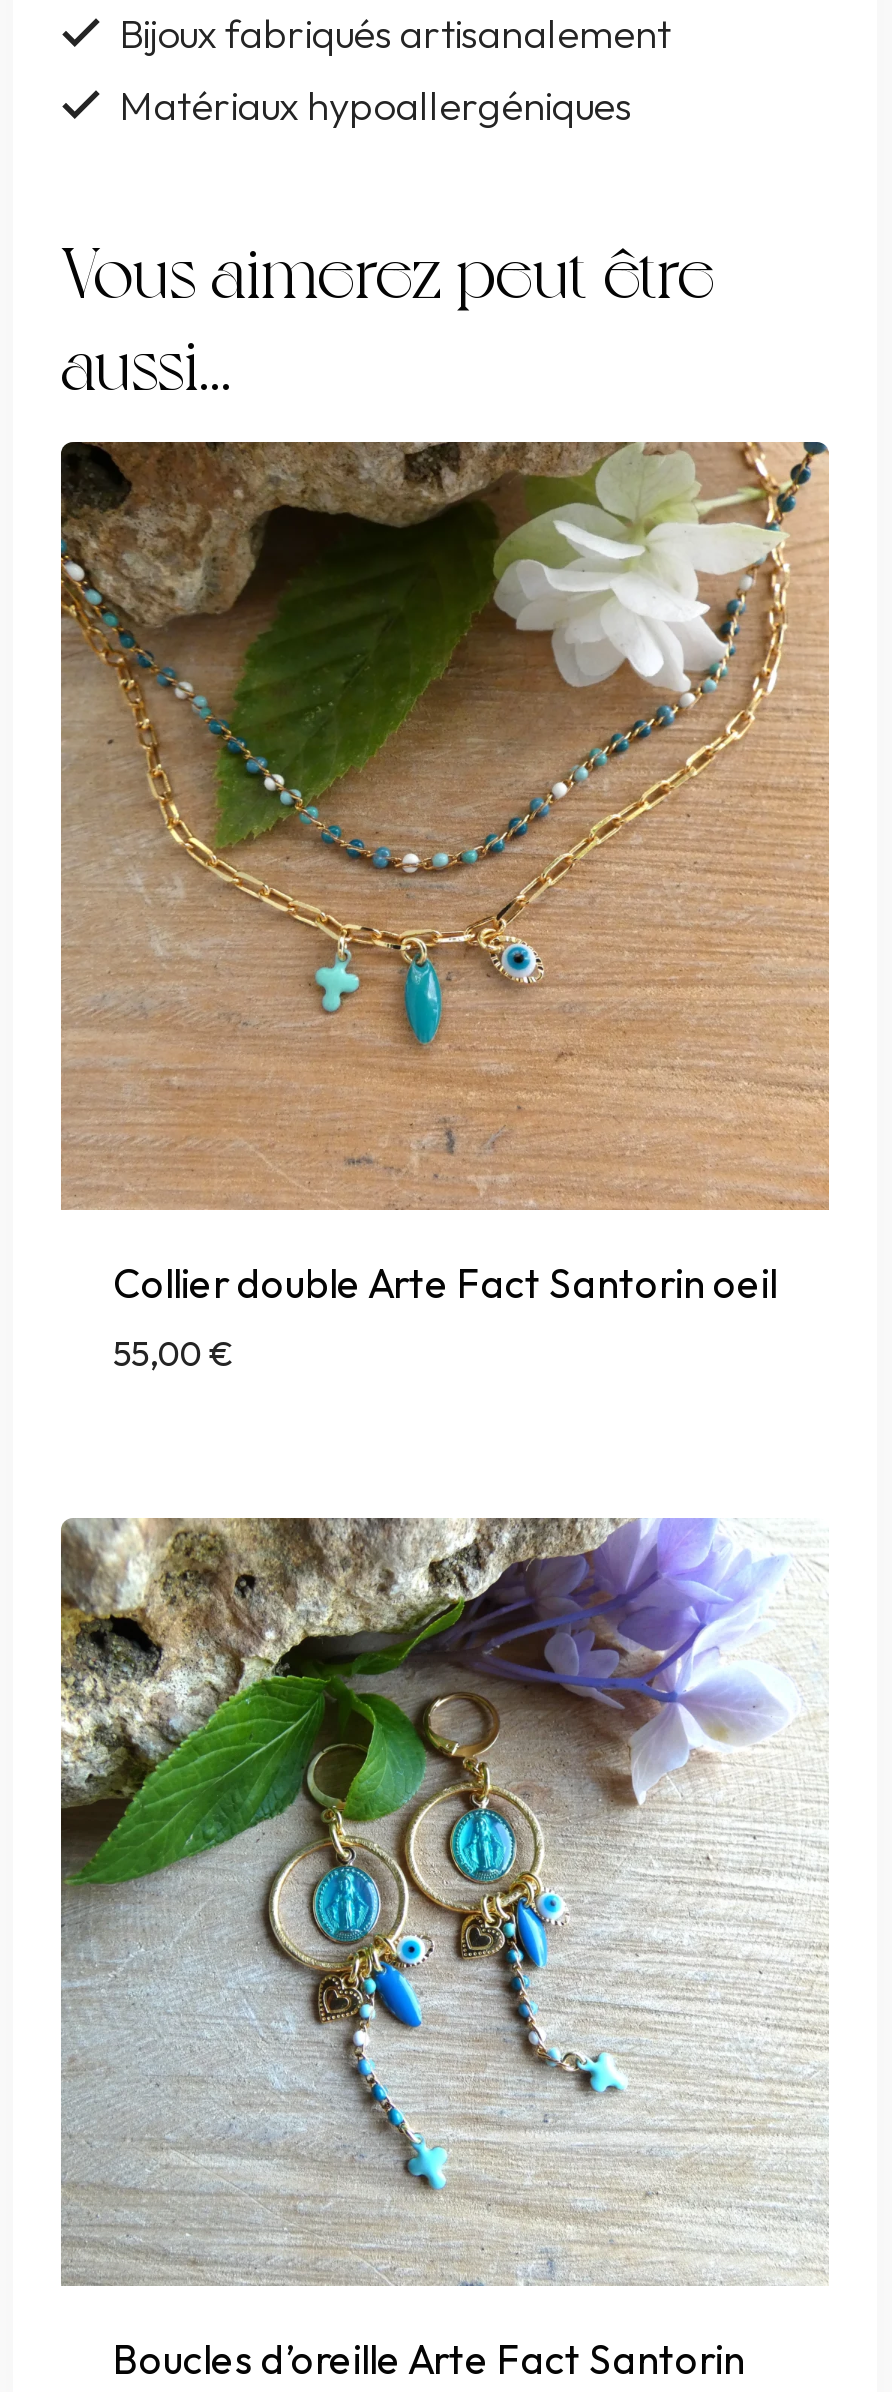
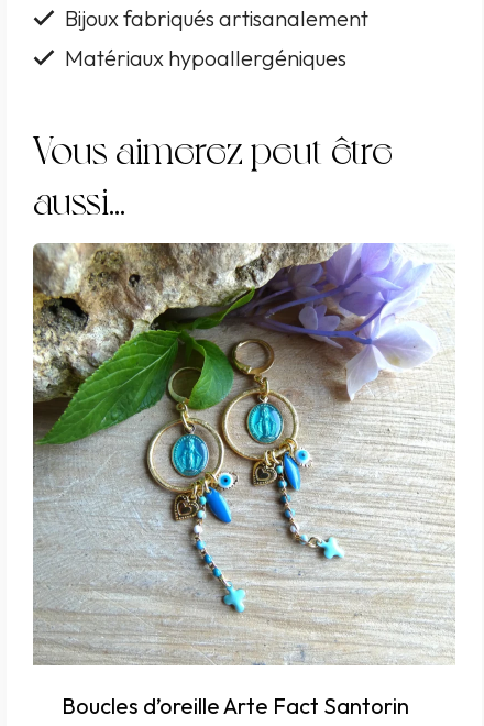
- [image]
- Collier double Arte Fact Santorin oeil
- 55,00 €
